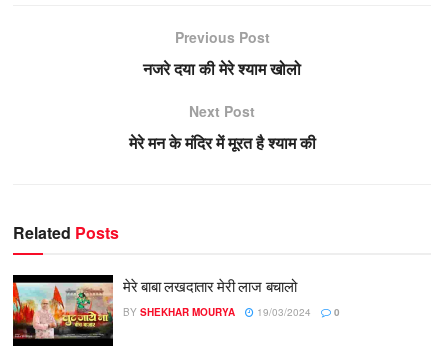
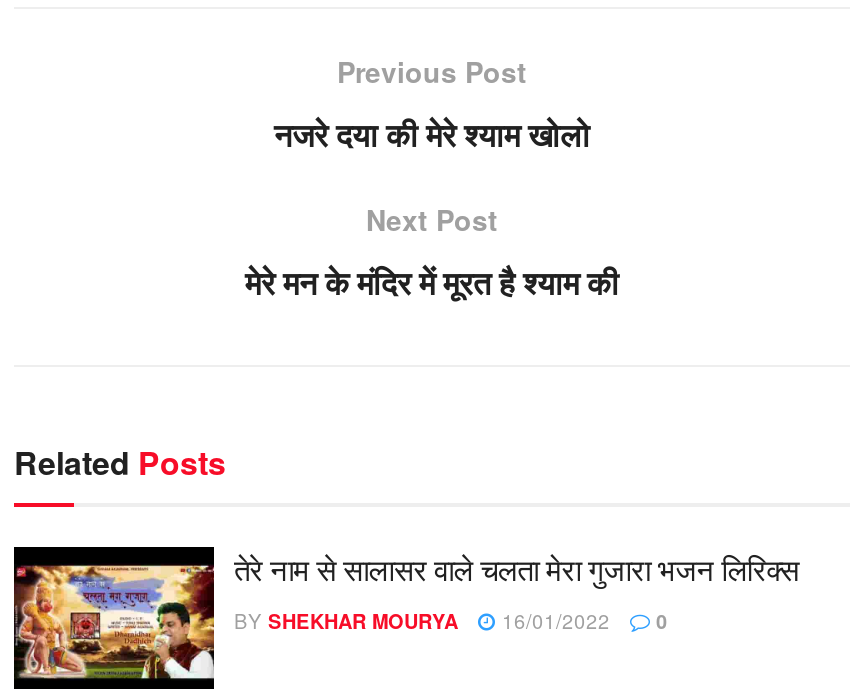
- [image]
- मेरे बाबा लखदातार मेरी लाज बचालो
+ [image]
+ तेरे नाम से सालासर वाले चलता मेरा गुजारा भजन लिरिक्स

- BY SHEKHAR MOURYA 19/03/2024 0
+ BY SHEKHAR MOURYA 16/01/2022 0
